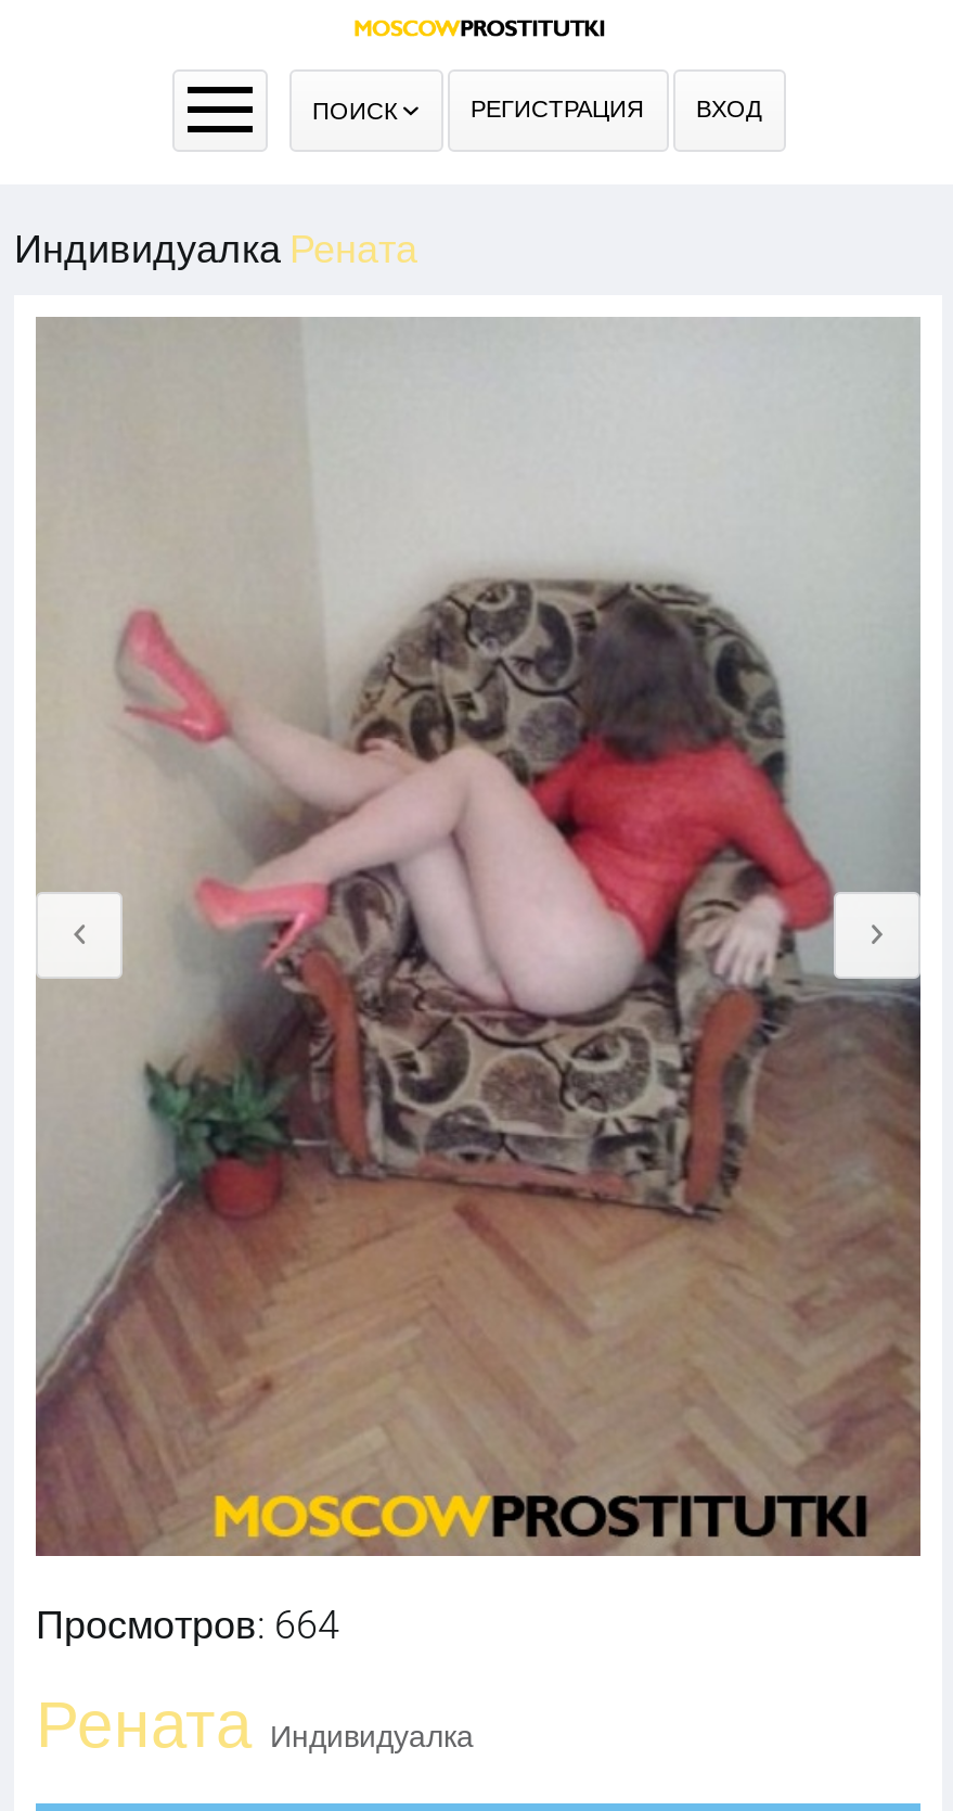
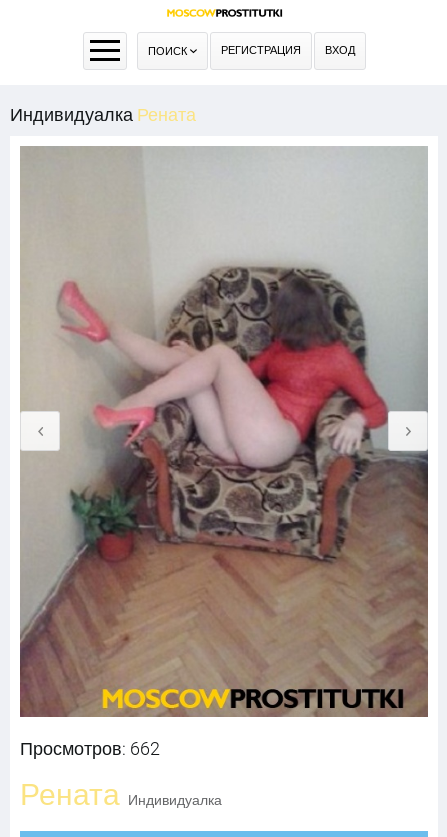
- Просмотров: 664
+ Просмотров: 662
